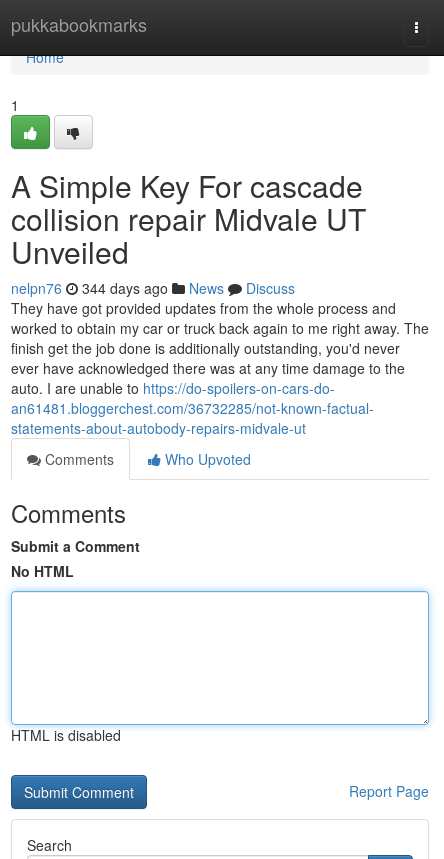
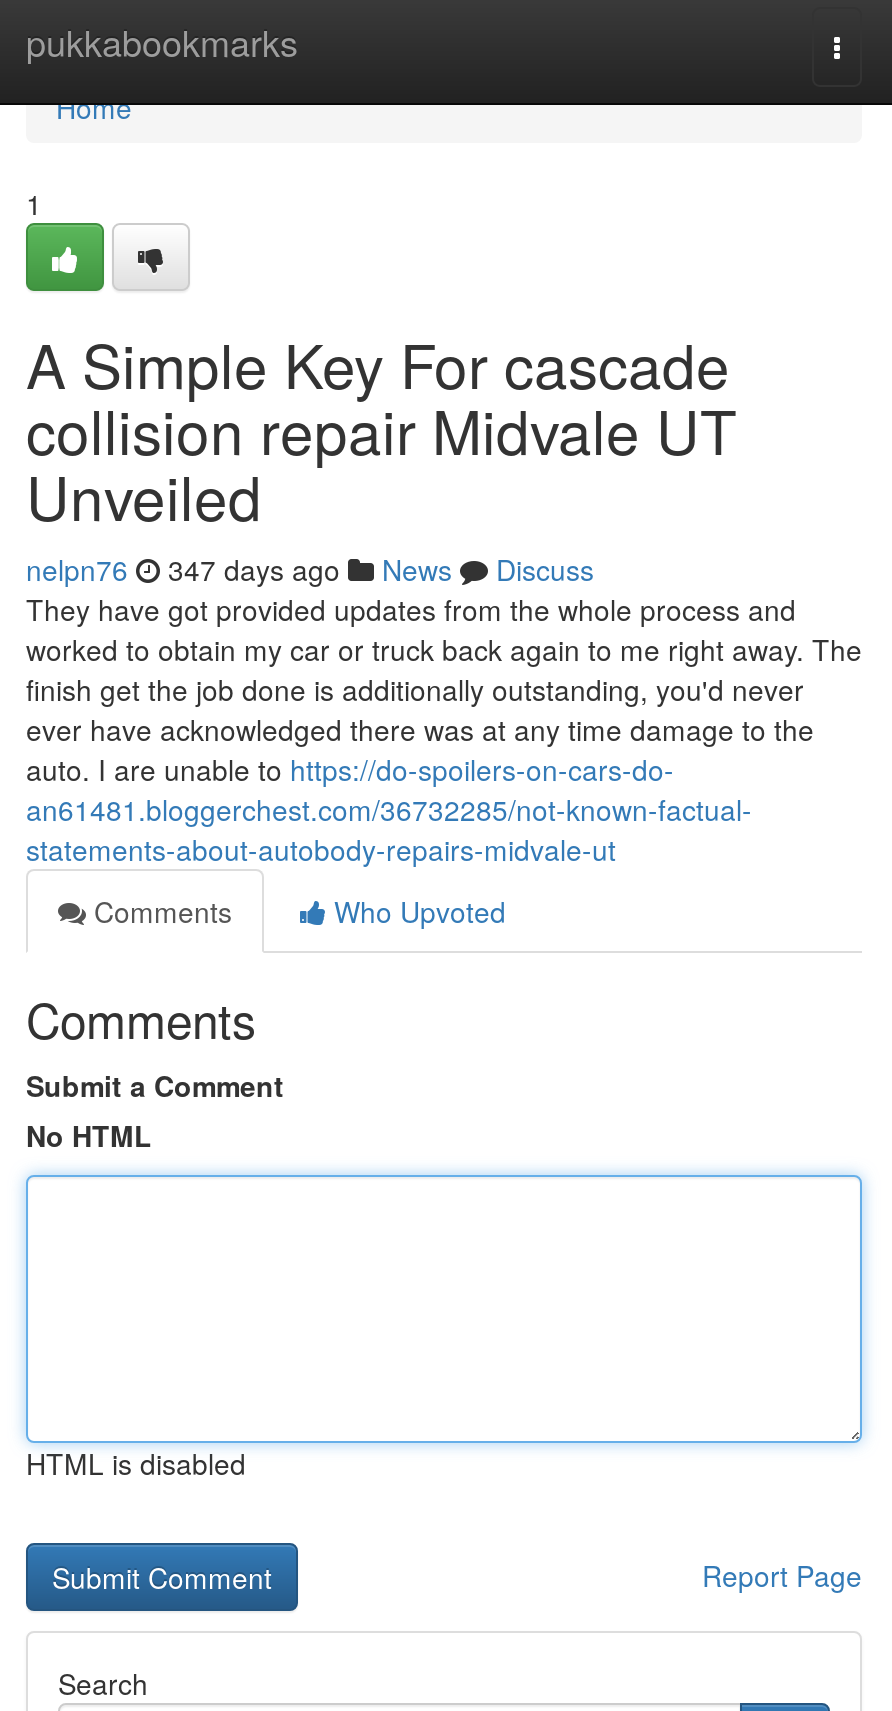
- nelpn76 344 days ago News Discuss
+ nelpn76 347 days ago News Discuss
